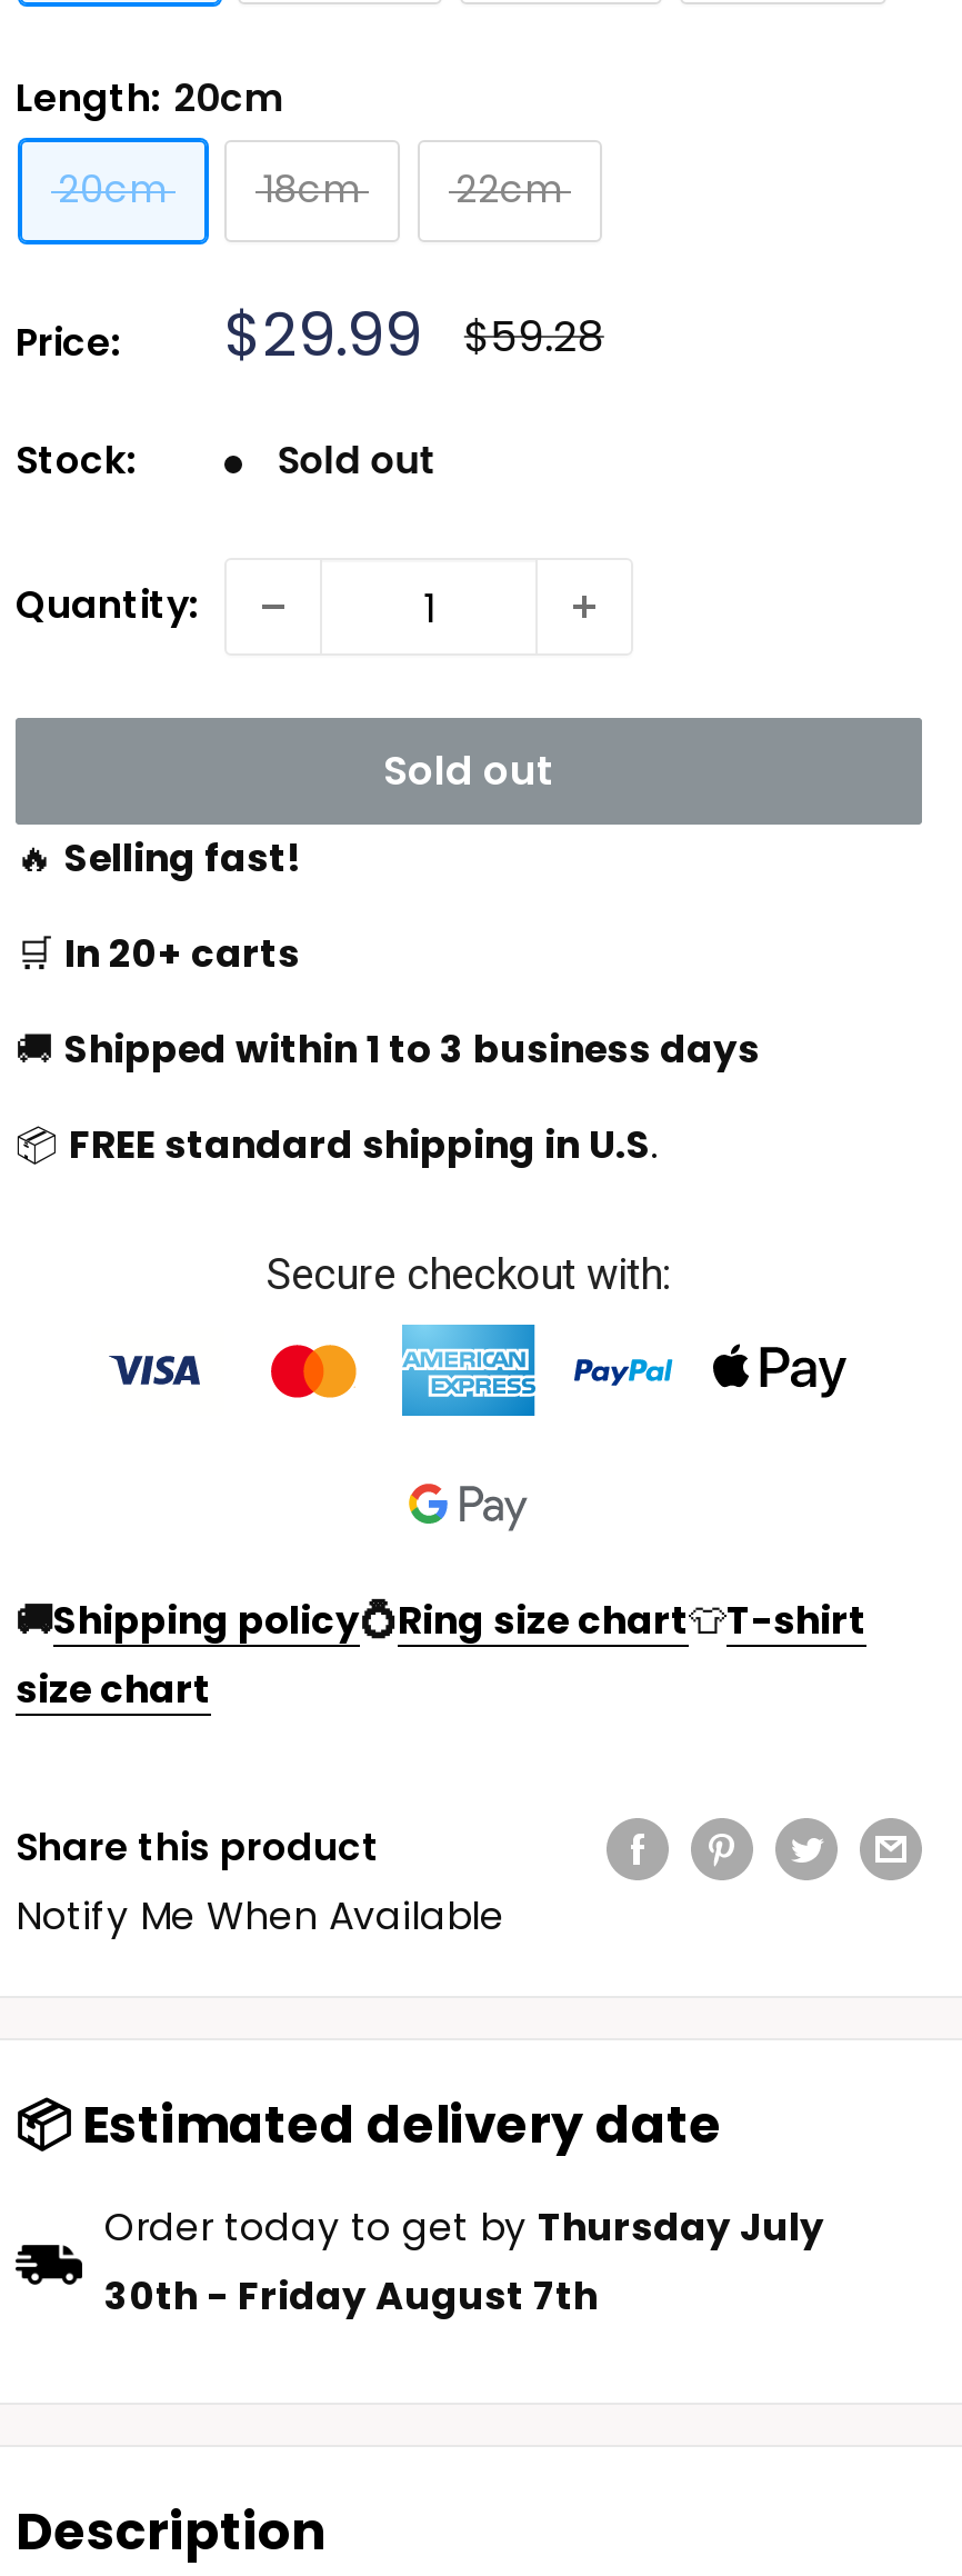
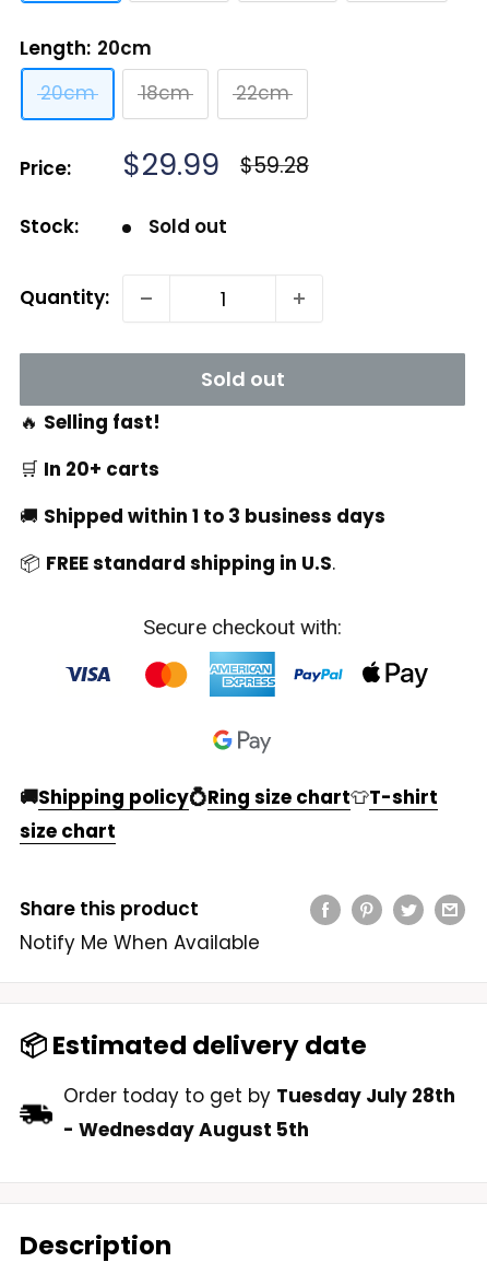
- Order today to get by Thursday July
- 30th - Friday August 7th
+ Order today to get by Tuesday July 28th
+ - Wednesday August 5th
